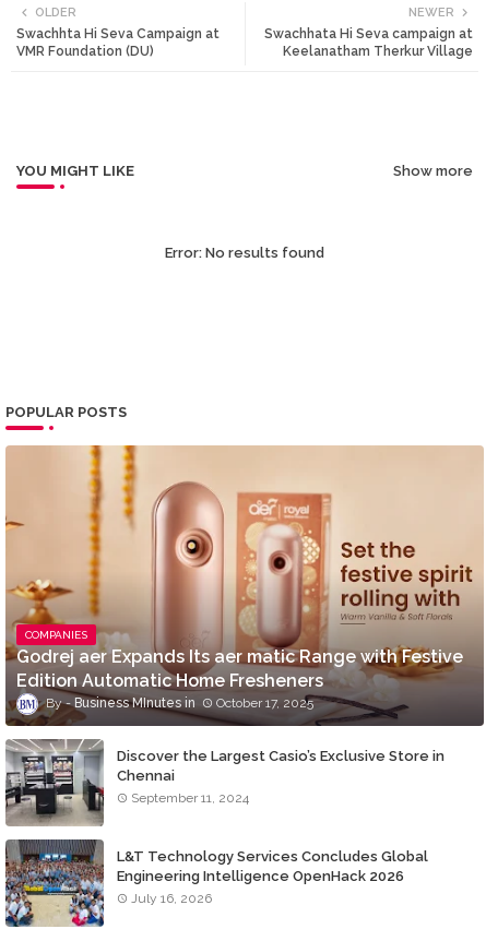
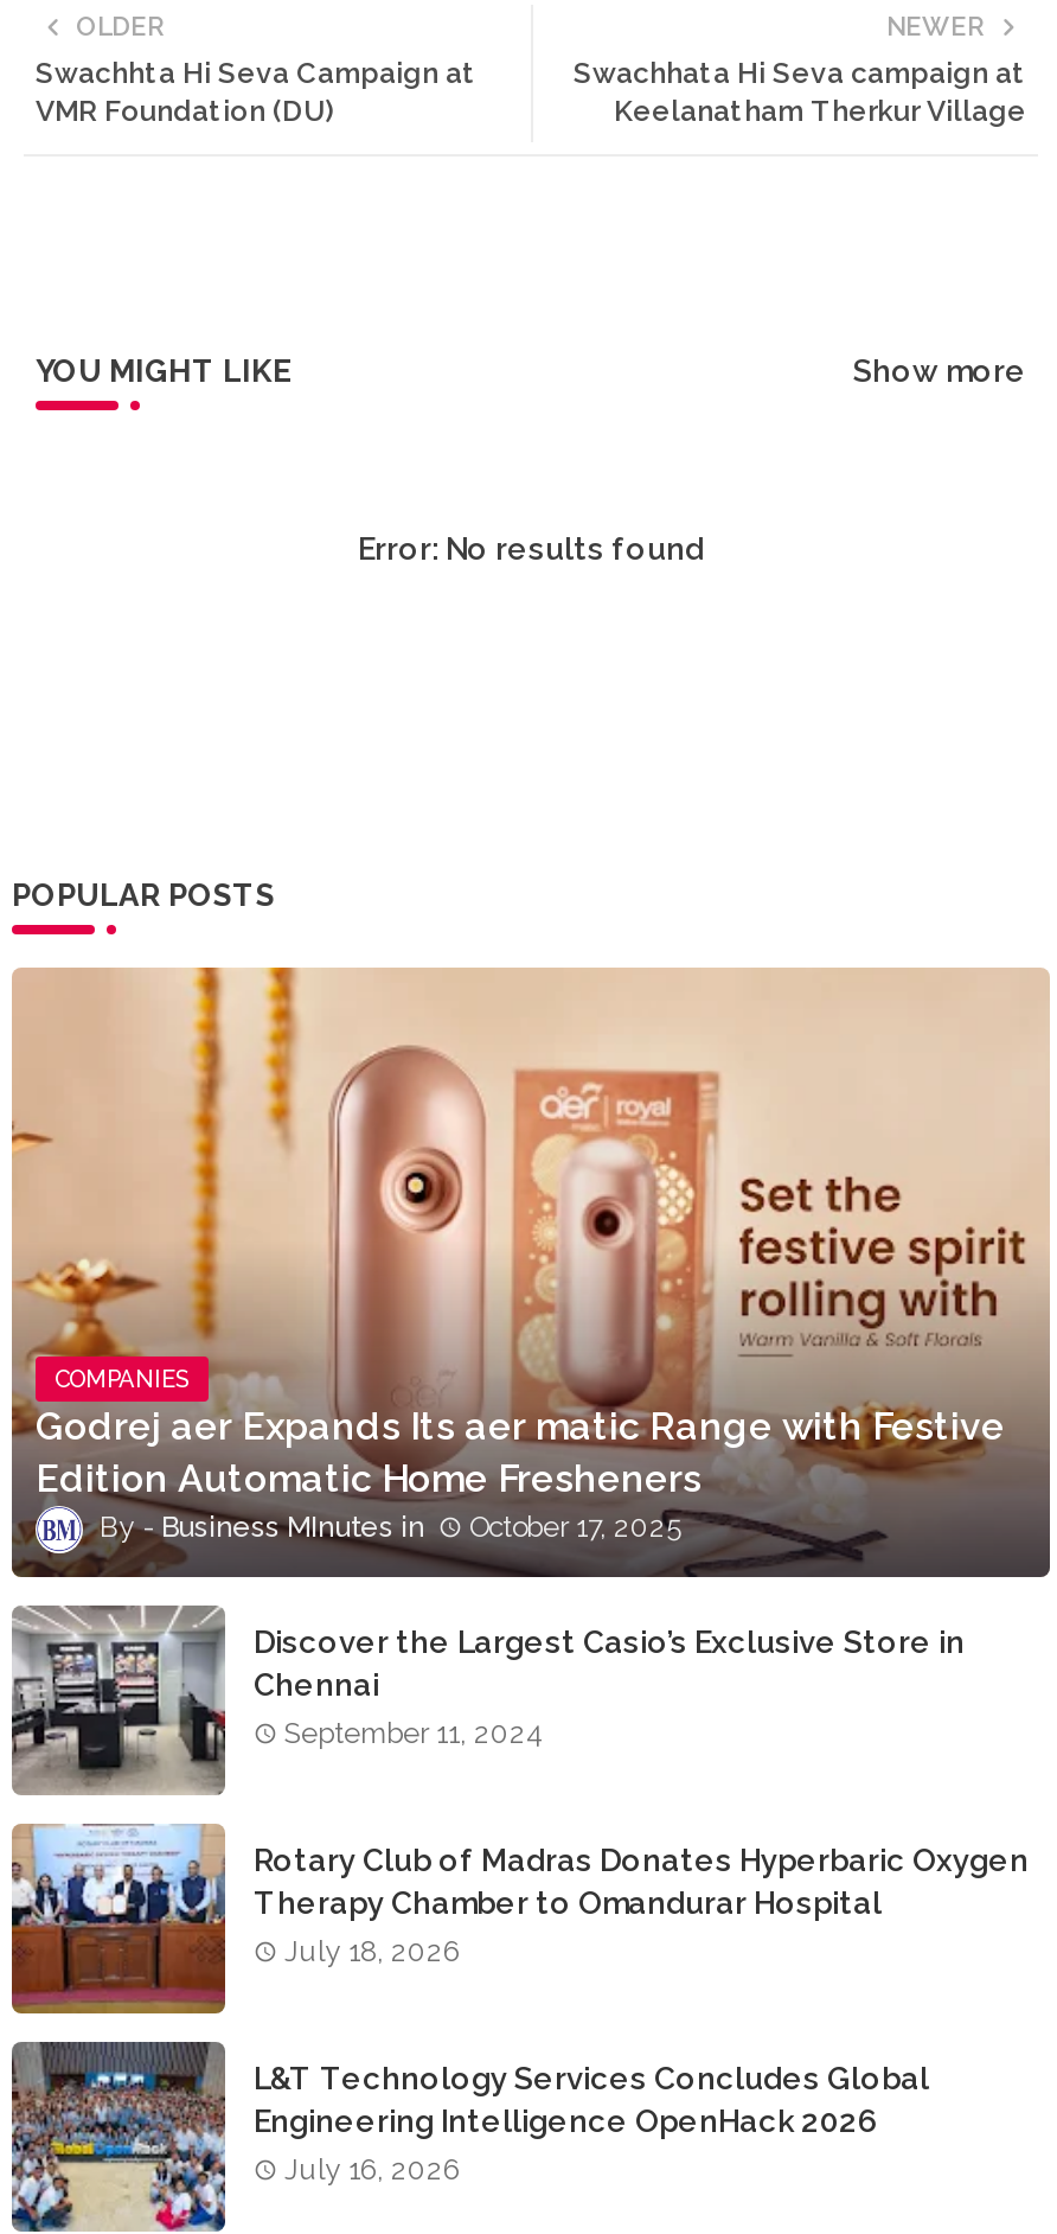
+ [image]
+ Rotary Club of Madras Donates Hyperbaric Oxygen
+ Therapy Chamber to Omandurar Hospital
+ July 18, 2026
